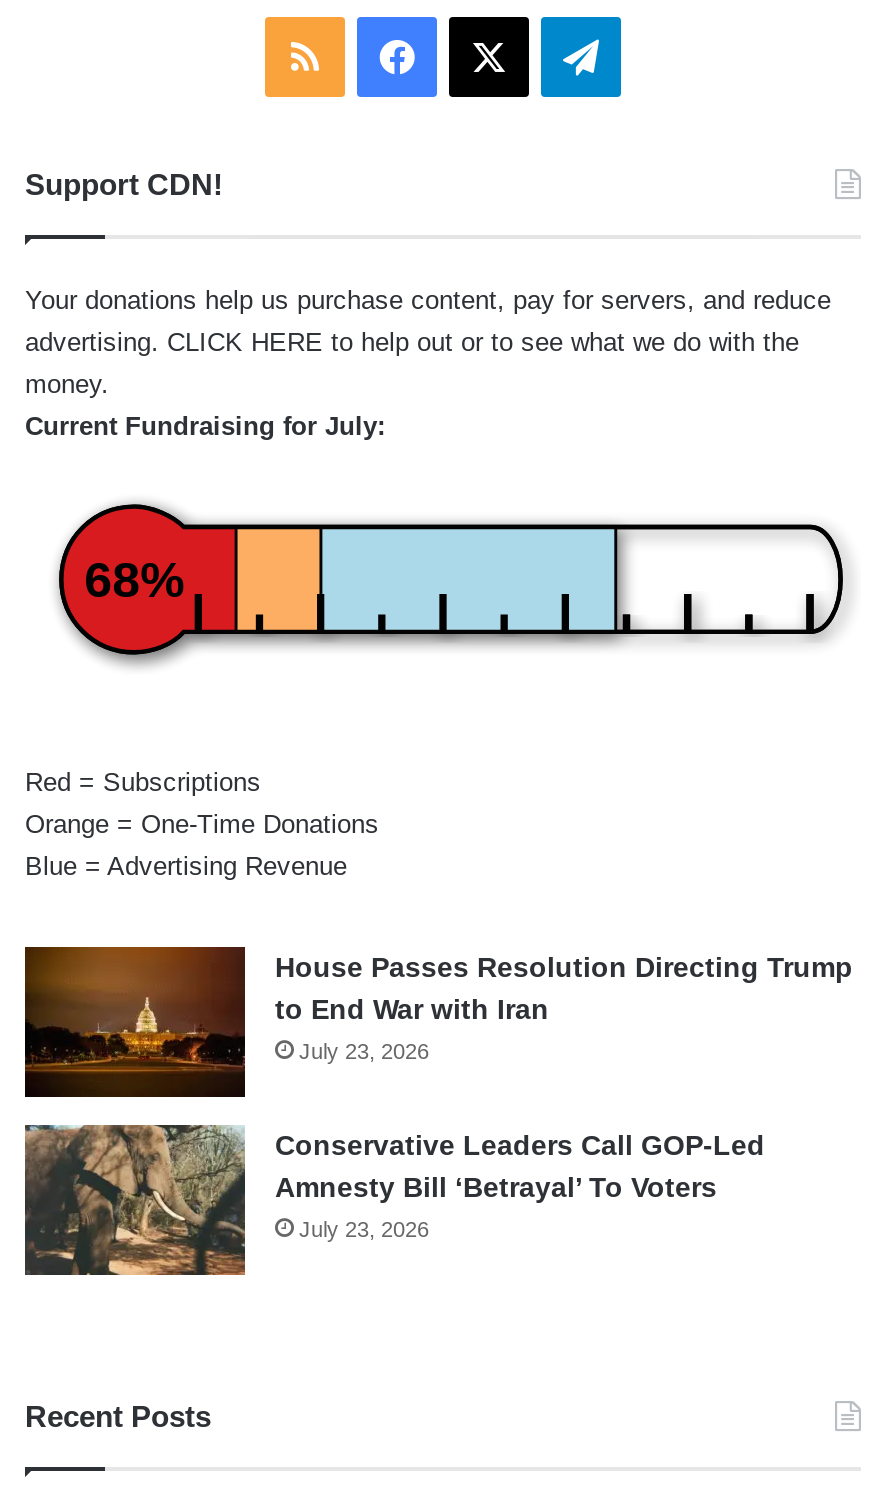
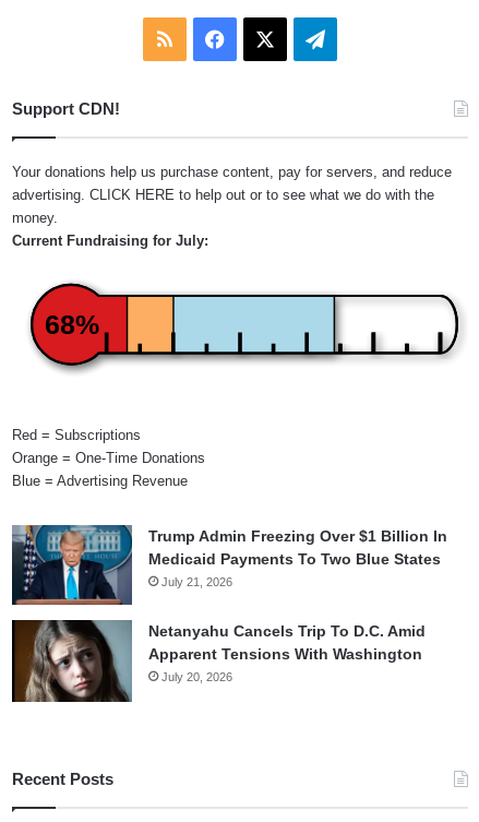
- [image]
- House Passes Resolution Directing Trump
- to End War with Iran
- July 23, 2026
+ [image]
+ Trump Admin Freezing Over $1 Billion In
+ Medicaid Payments To Two Blue States
+ July 21, 2026

- [image]
- Conservative Leaders Call GOP-Led
- Amnesty Bill ‘Betrayal’ To Voters
- July 23, 2026
+ [image]
+ Netanyahu Cancels Trip To D.C. Amid
+ Apparent Tensions With Washington
+ July 20, 2026
